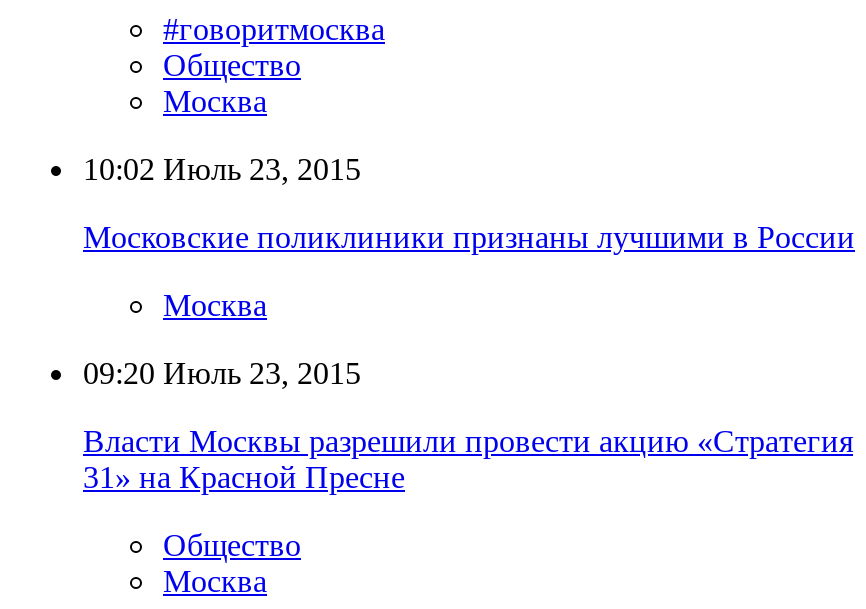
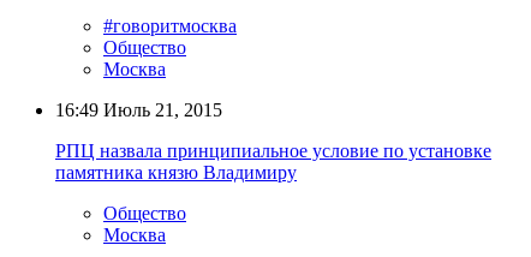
- 10:02 Июль 23, 2015
- Московские поликлиники признаны лучшими в России
- Москва
- 09:20 Июль 23, 2015
- Власти Москвы разрешили провести акцию «Стратегия
- 31» на Красной Пресне
+ 16:49 Июль 21, 2015
+ РПЦ назвала принципиальное условие по установке
+ памятника князю Владимиру
